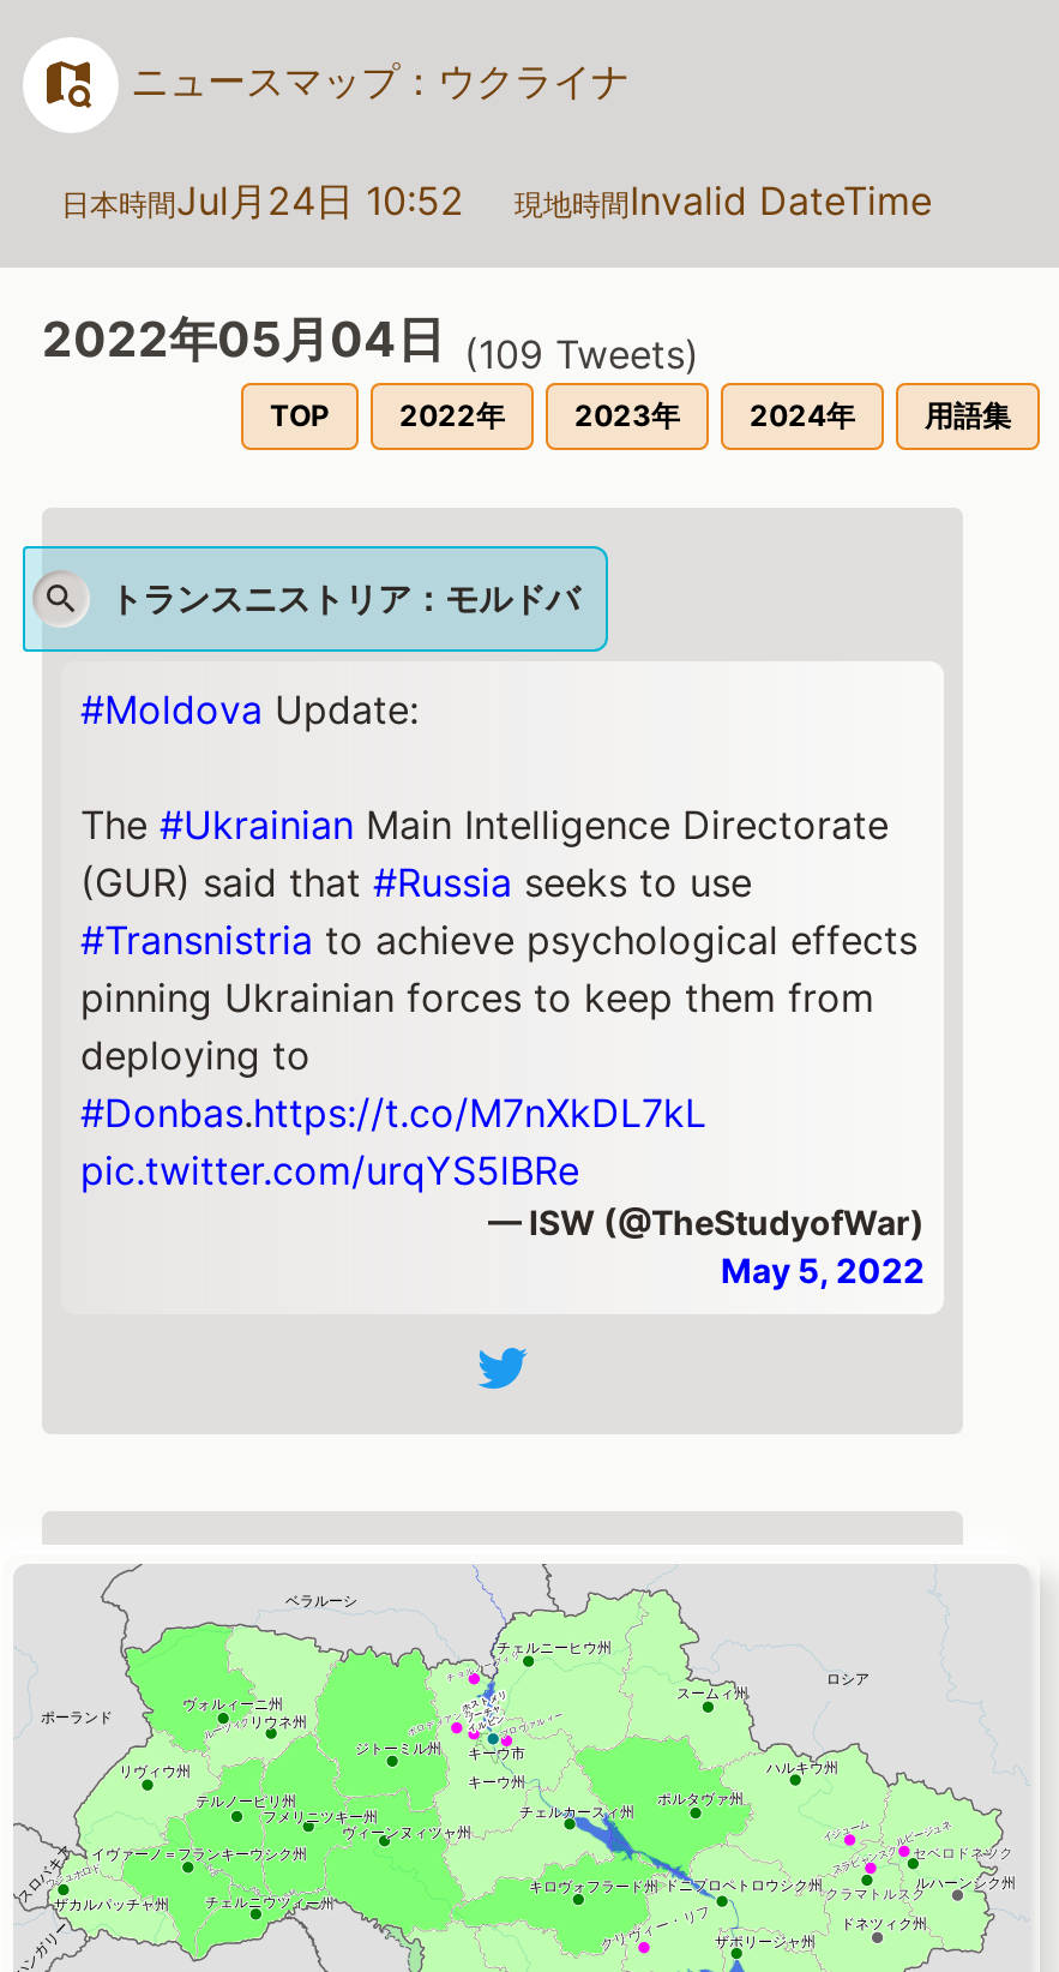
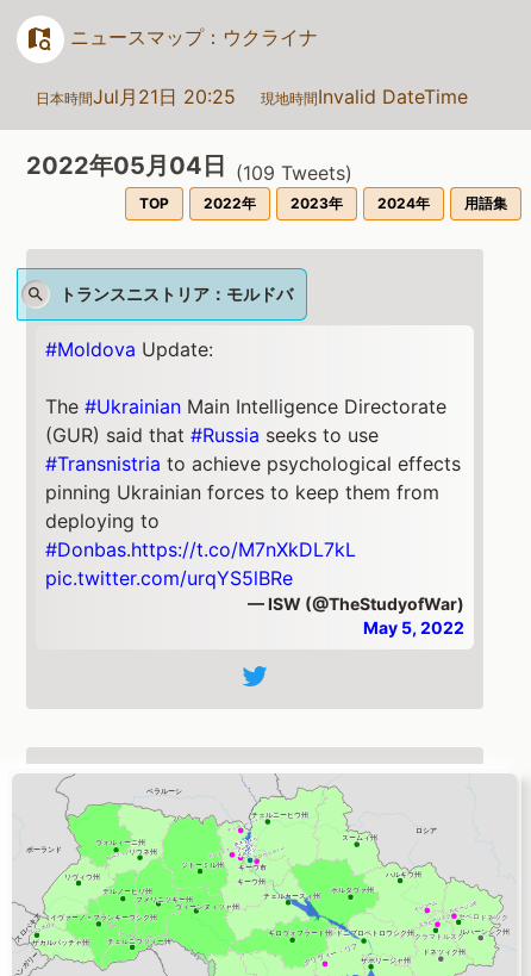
- 日本時間Jul月24日 10:52
+ 日本時間Jul月21日 20:25
